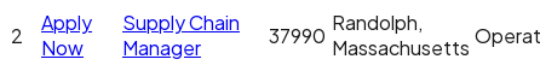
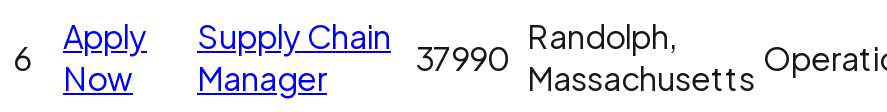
- 2 Now Manager
+ 6 Now Manager
